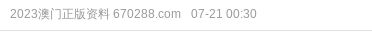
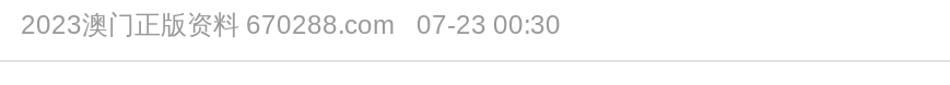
- 2023澳门正版资料 670288.com 07-21 00:30
+ 2023澳门正版资料 670288.com 07-23 00:30
